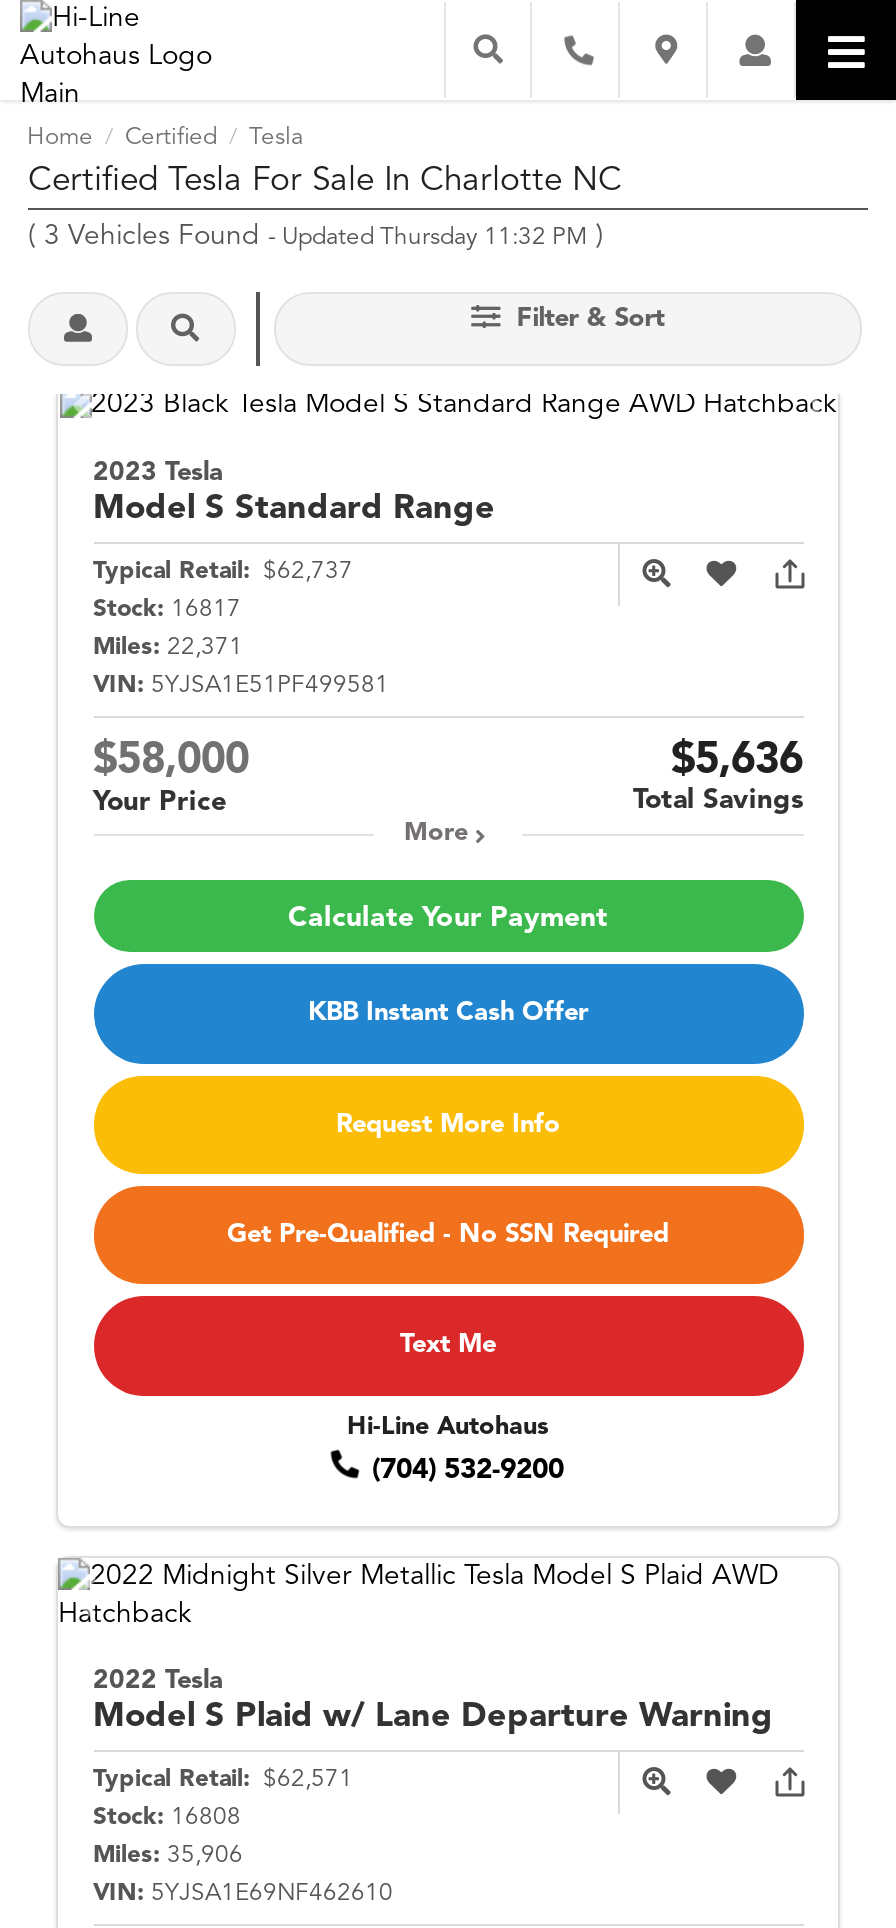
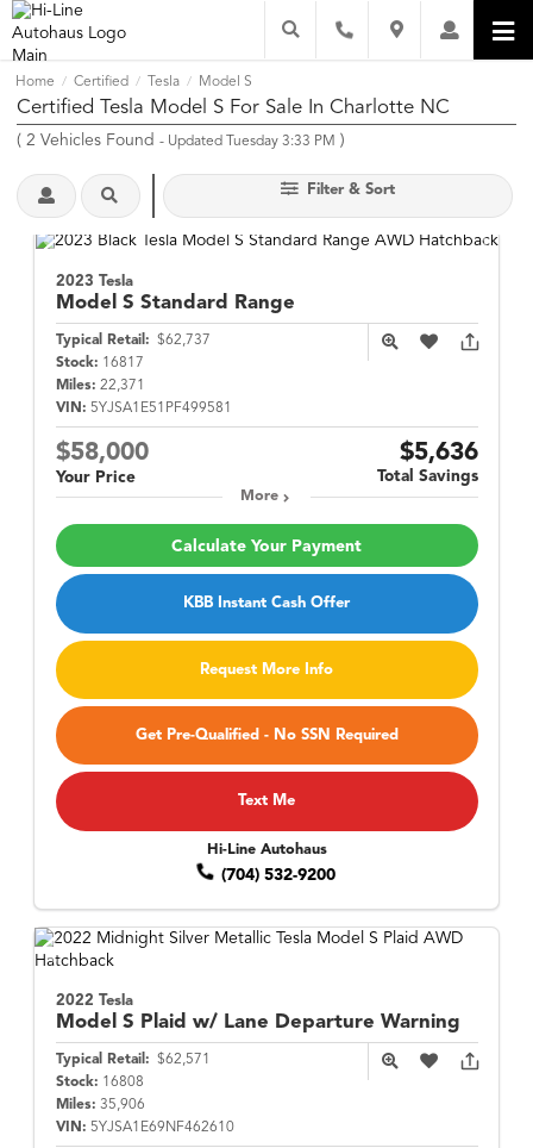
- Home / Certified / Tesla
- Certified Tesla For Sale In Charlotte NC
+ Home / Certified / Tesla / Model S
+ Certified Tesla Model S For Sale In Charlotte NC

- (3 Vehicles Found - Updated Thursday 11:32 PM)
+ (2 Vehicles Found - Updated Tuesday 3:33 PM)
